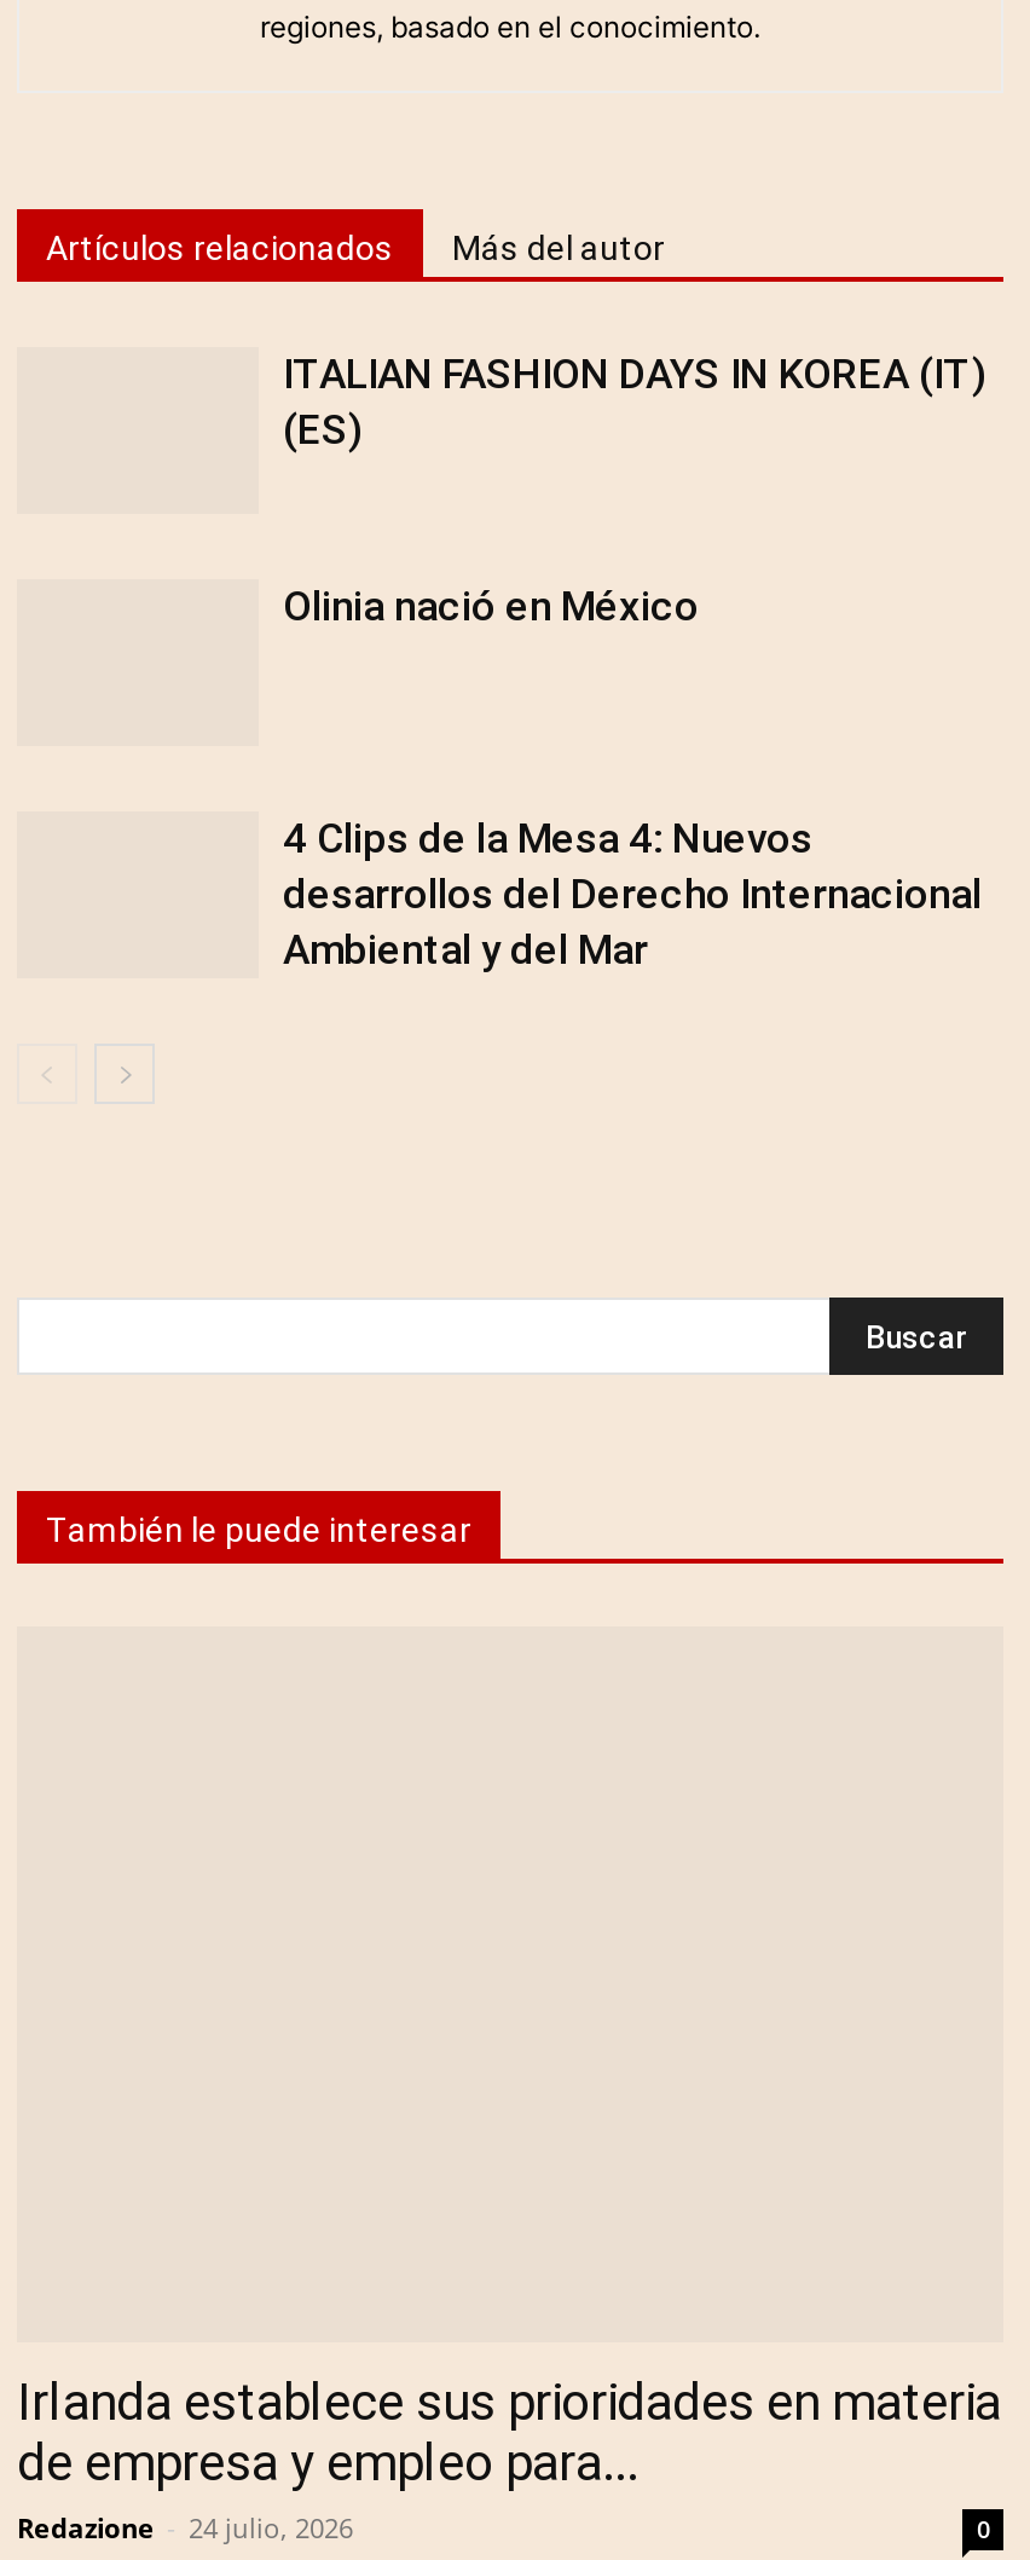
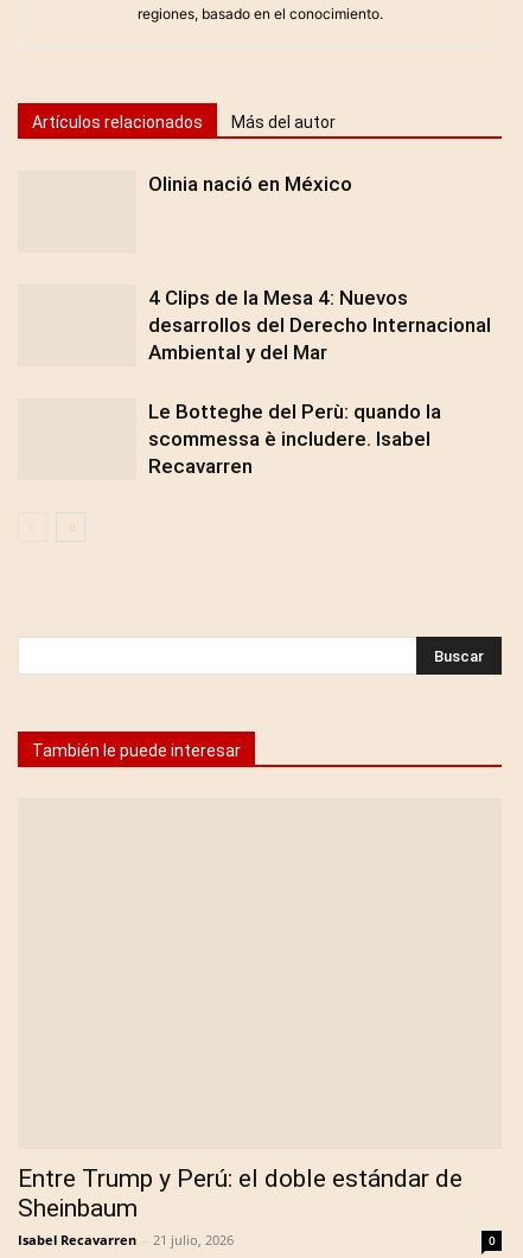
- ITALIAN FASHION DAYS IN KOREA (IT)
- (ES)

moved up: Olinia nació en México | 4 Clips de la Mesa 4: Nuevos | desarrollos del Derecho Internacional | Ambiental y del Mar

+ Le Botteghe del Perù: quando la
+ scommessa è includere. Isabel
+ Recavarren

- Irlanda establece sus prioridades en materia
- de empresa y empleo para...
- Redazione - 24 julio, 2026
+ Entre Trump y Perú: el doble estándar de
+ Sheinbaum
+ Isabel Recavarren - 21 julio, 2026
